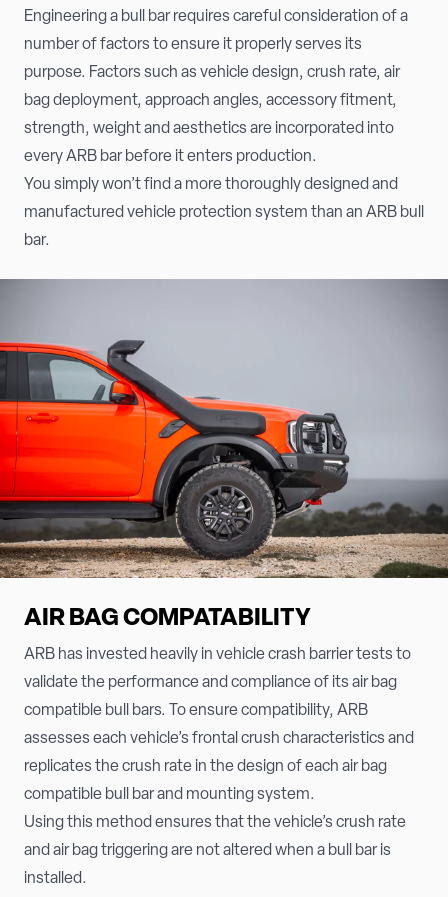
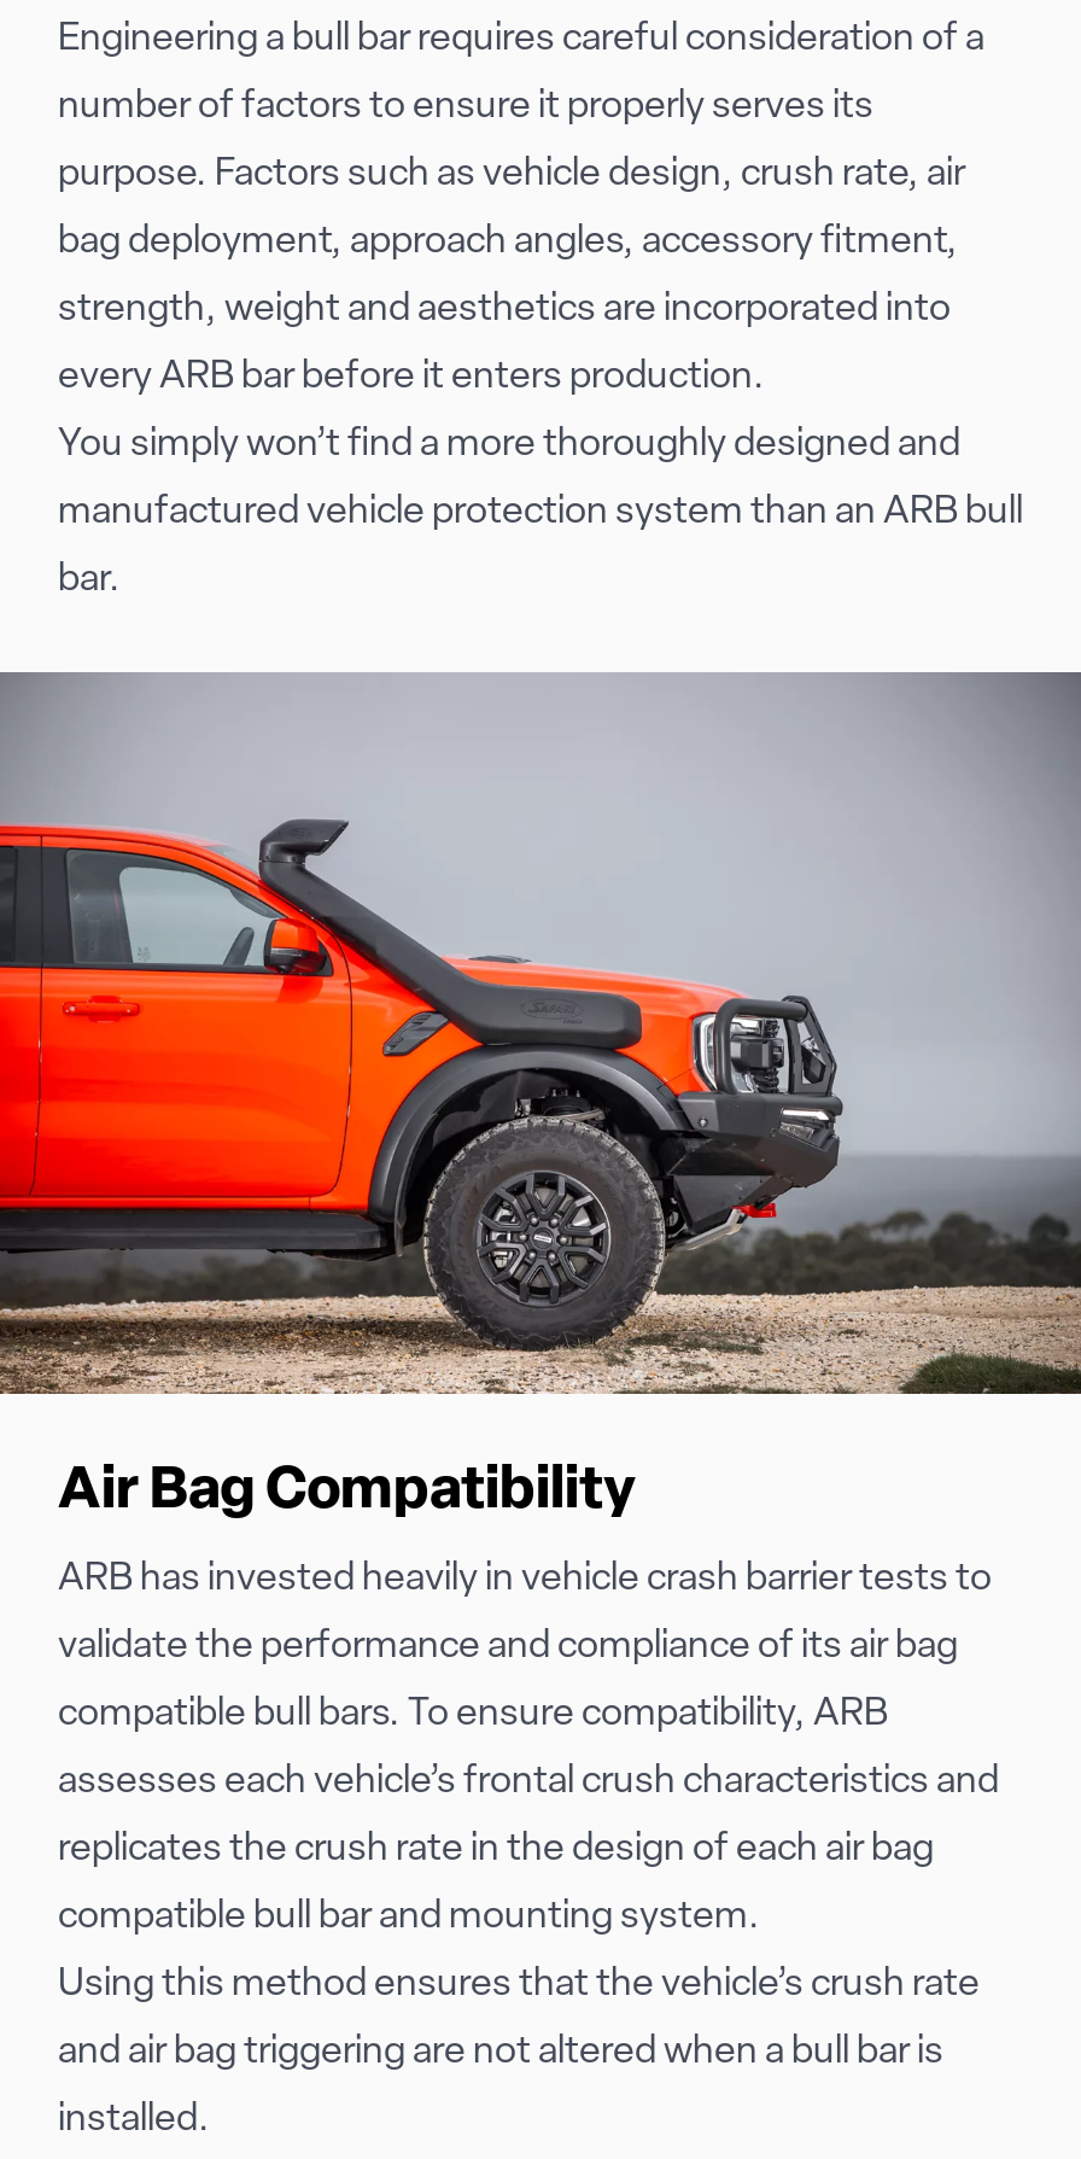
- AIR BAG COMPATABILITY
+ Air Bag Compatibility
